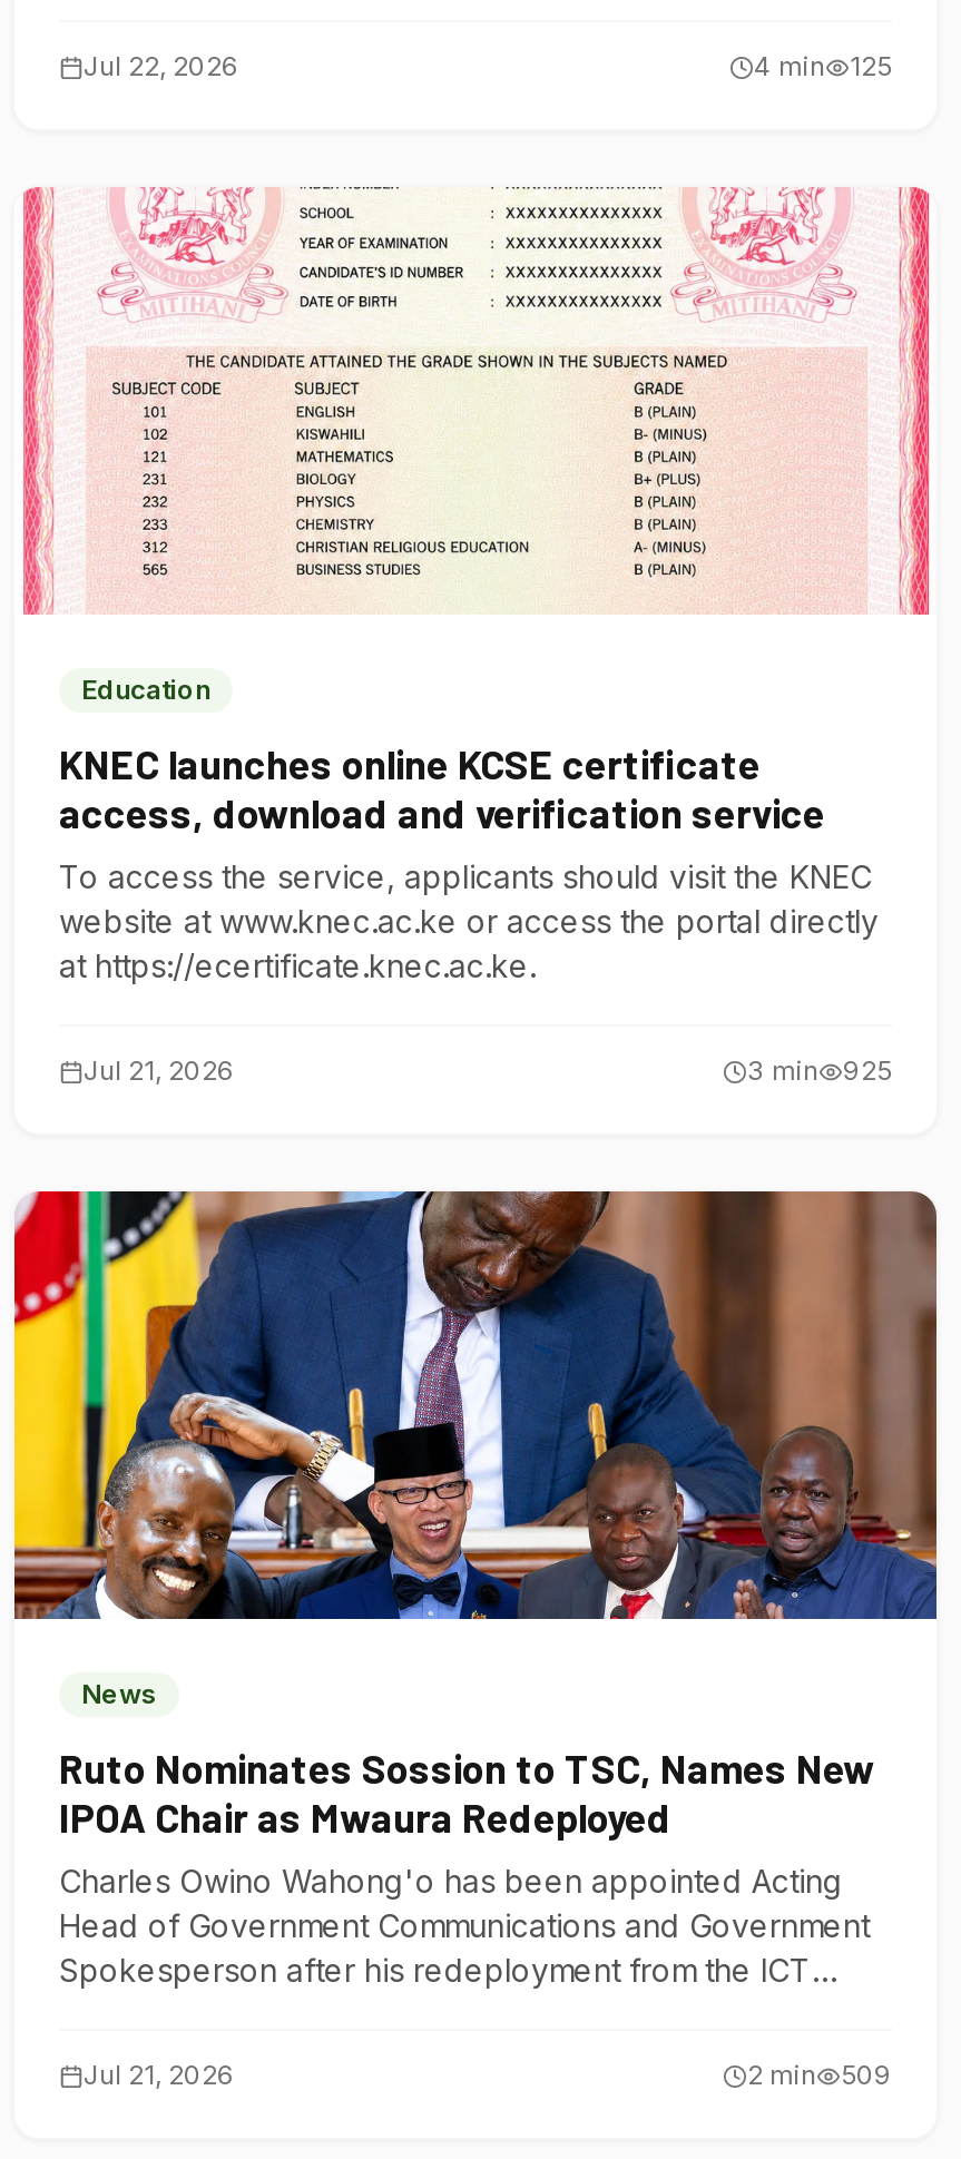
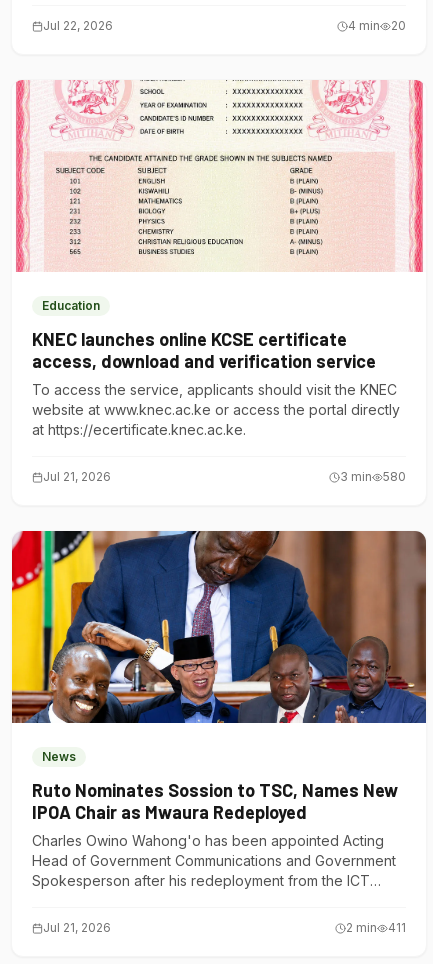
- 4 min 125
+ 4 min 20

- 3 min 925
+ 3 min 580

- 2 min 509
+ 2 min 411
